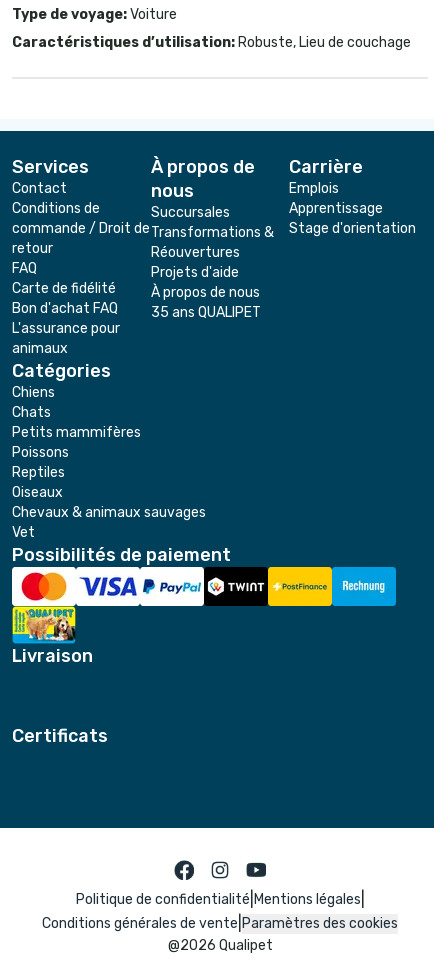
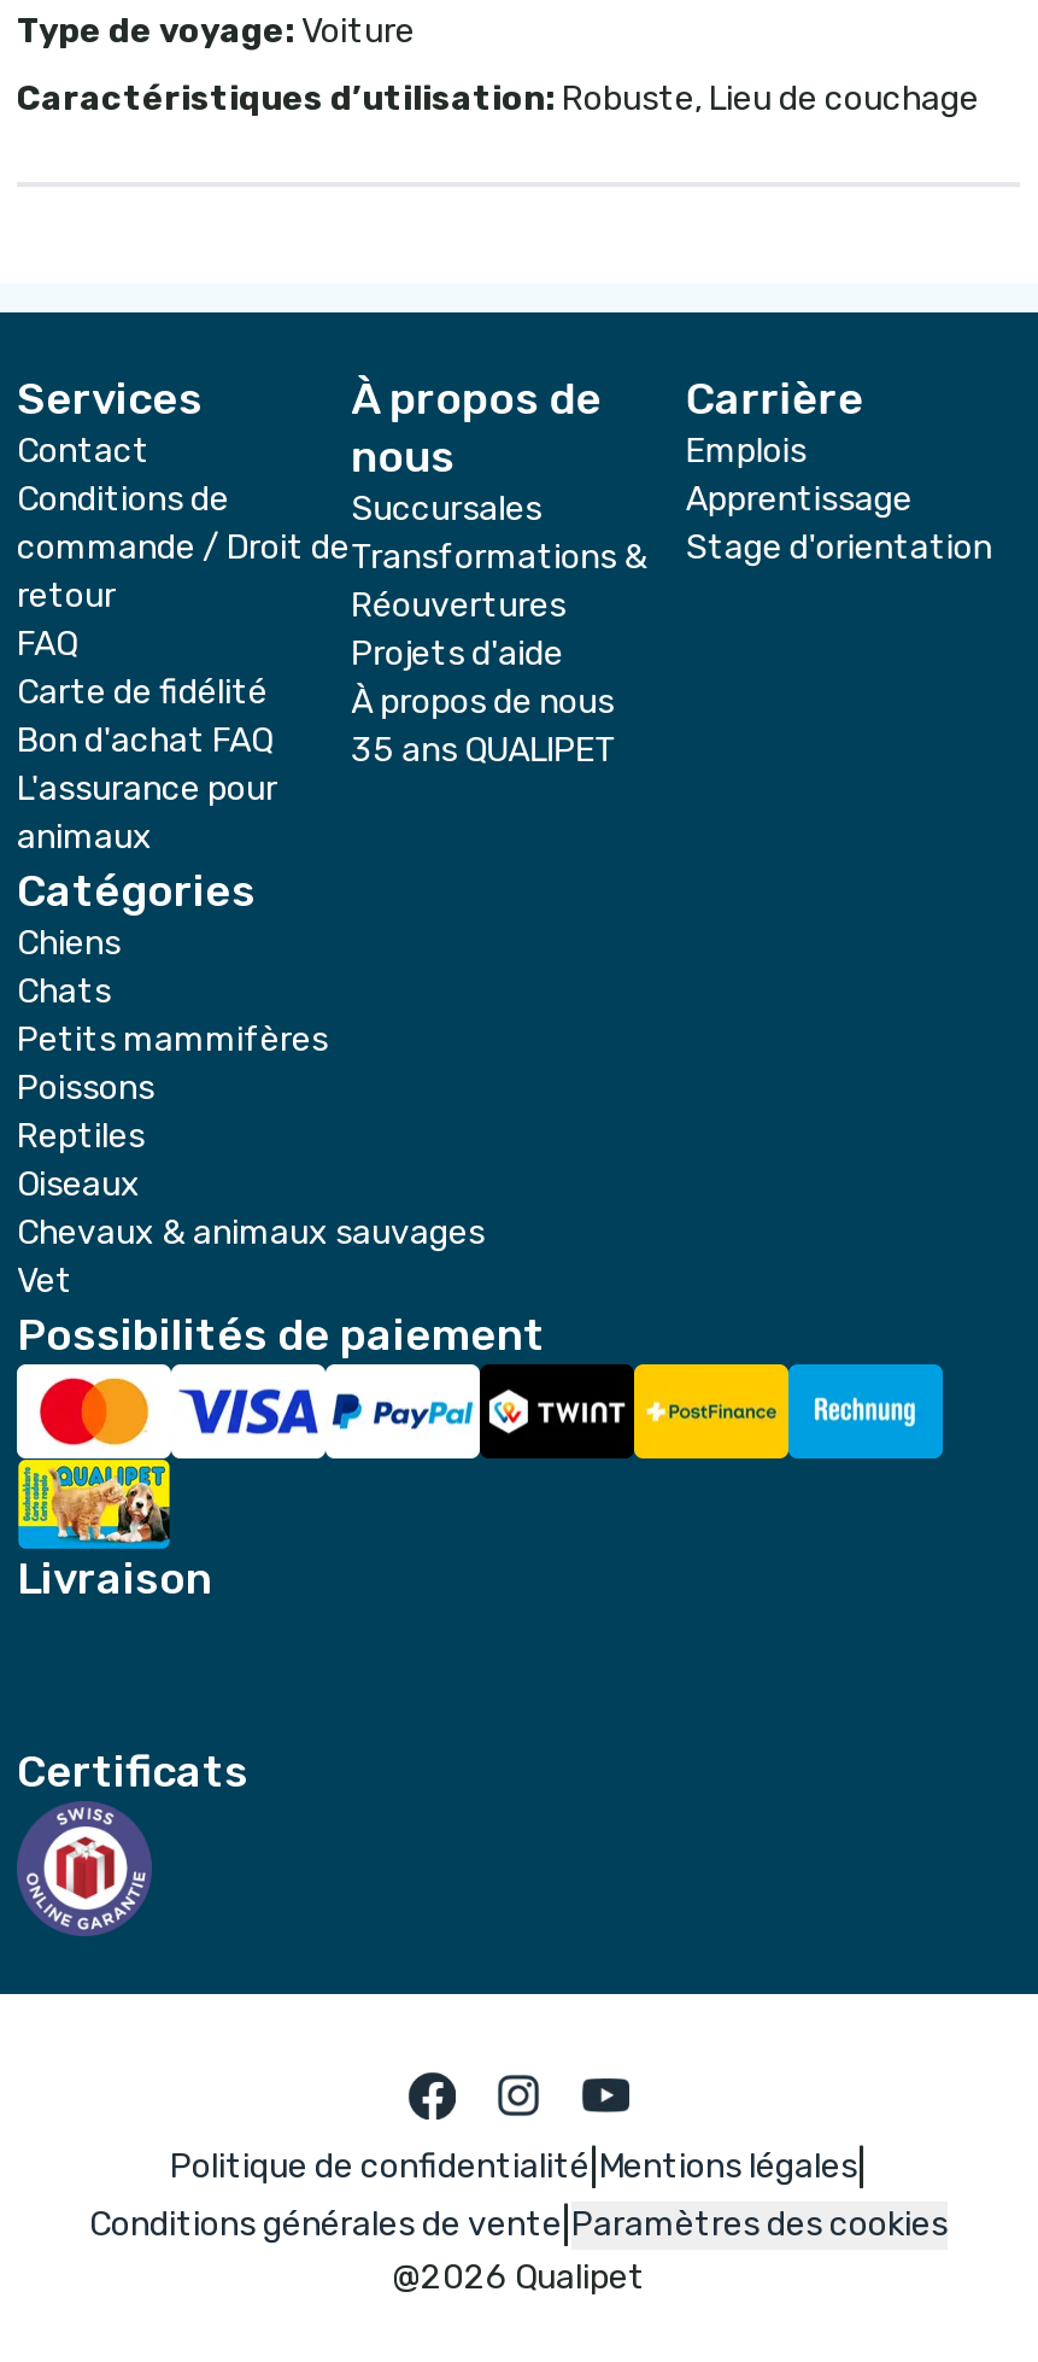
+ [image]
